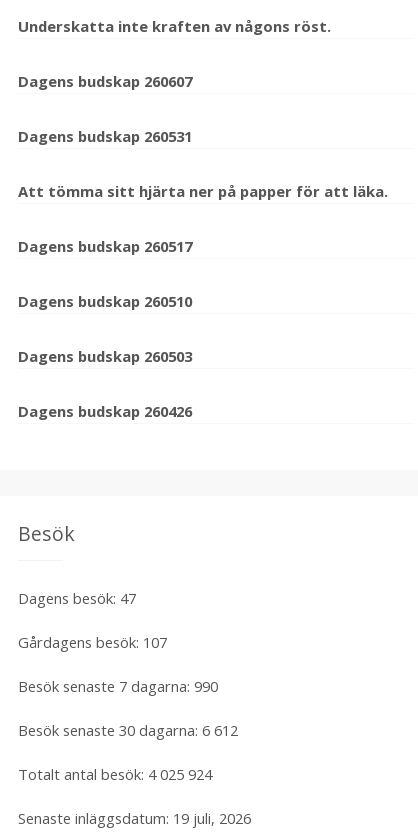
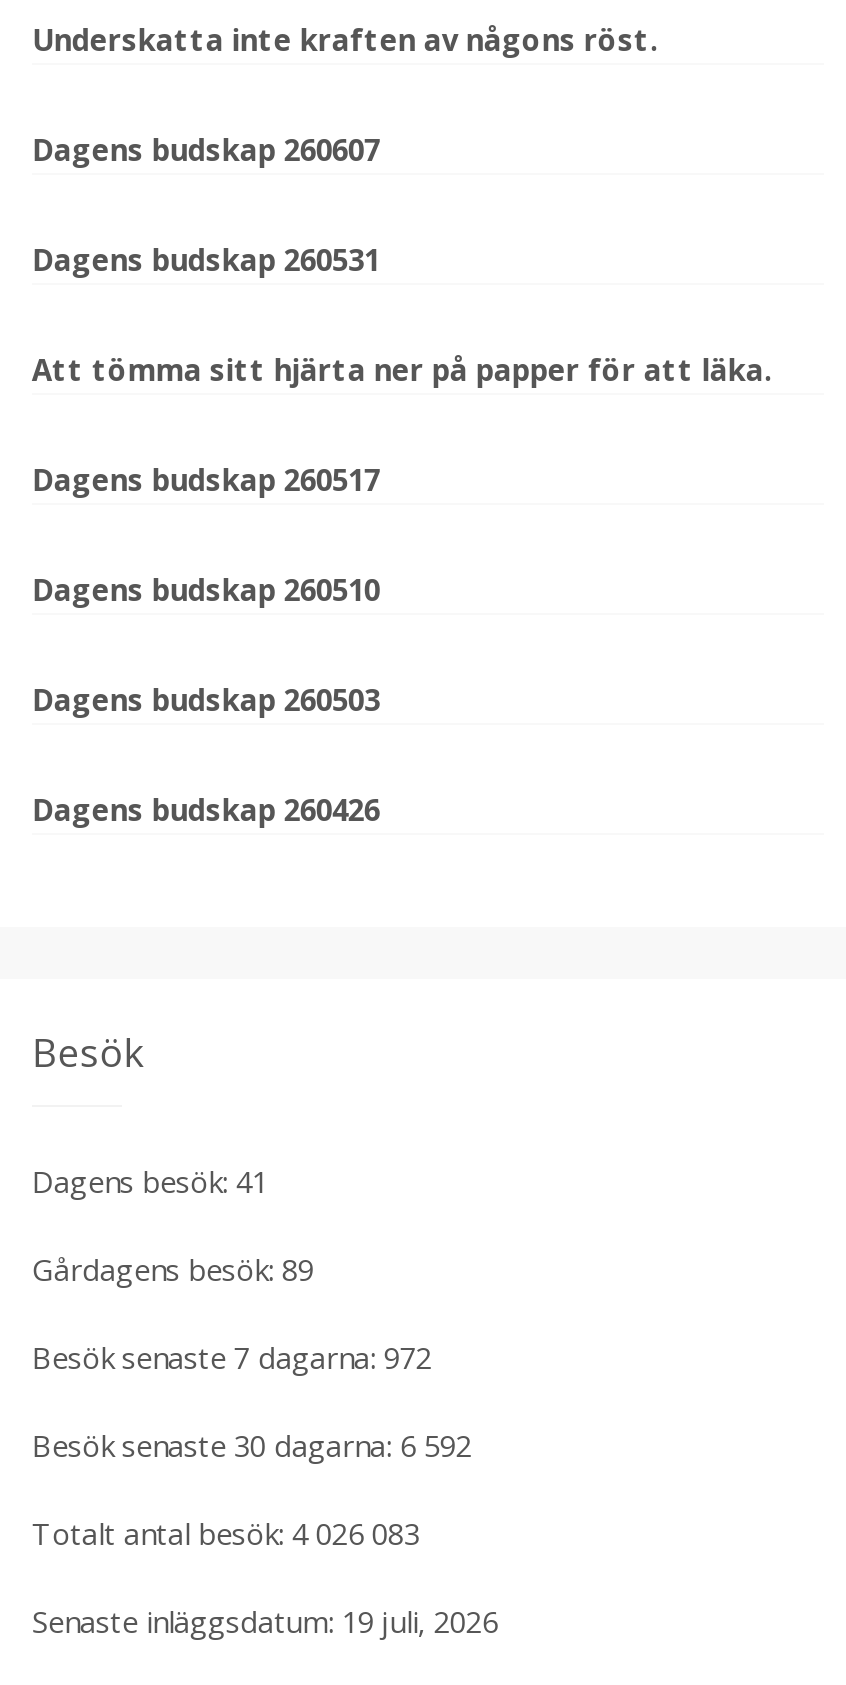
- Dagens besök: 47
+ Dagens besök: 41

- Gårdagens besök: 107
+ Gårdagens besök: 89

- Besök senaste 7 dagarna: 990
+ Besök senaste 7 dagarna: 972

- Besök senaste 30 dagarna: 6 612
+ Besök senaste 30 dagarna: 6 592

- Totalt antal besök: 4 025 924
+ Totalt antal besök: 4 026 083
